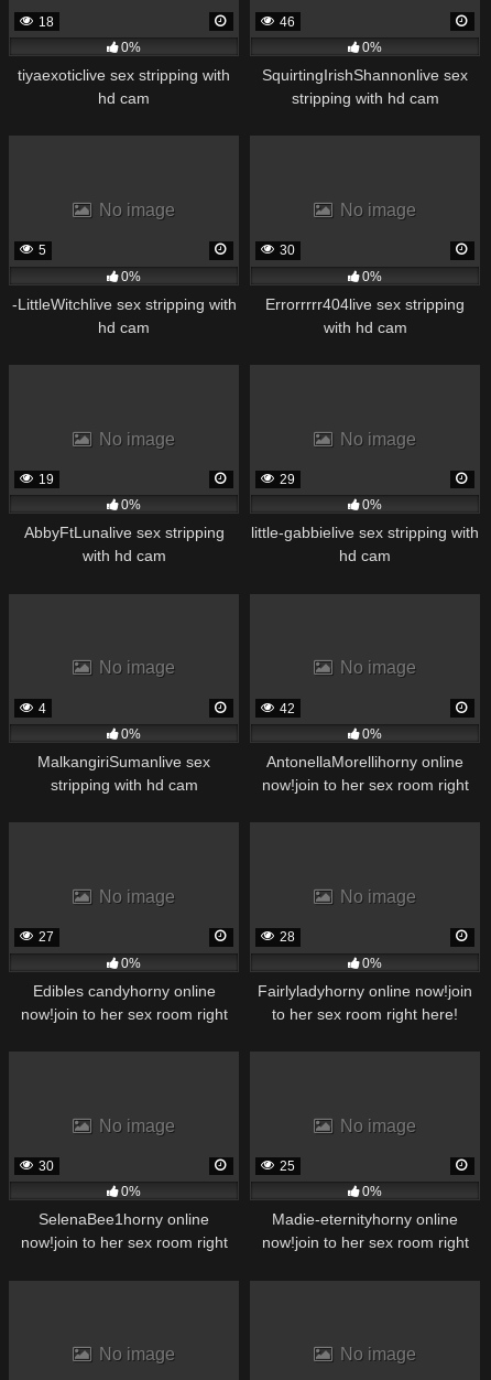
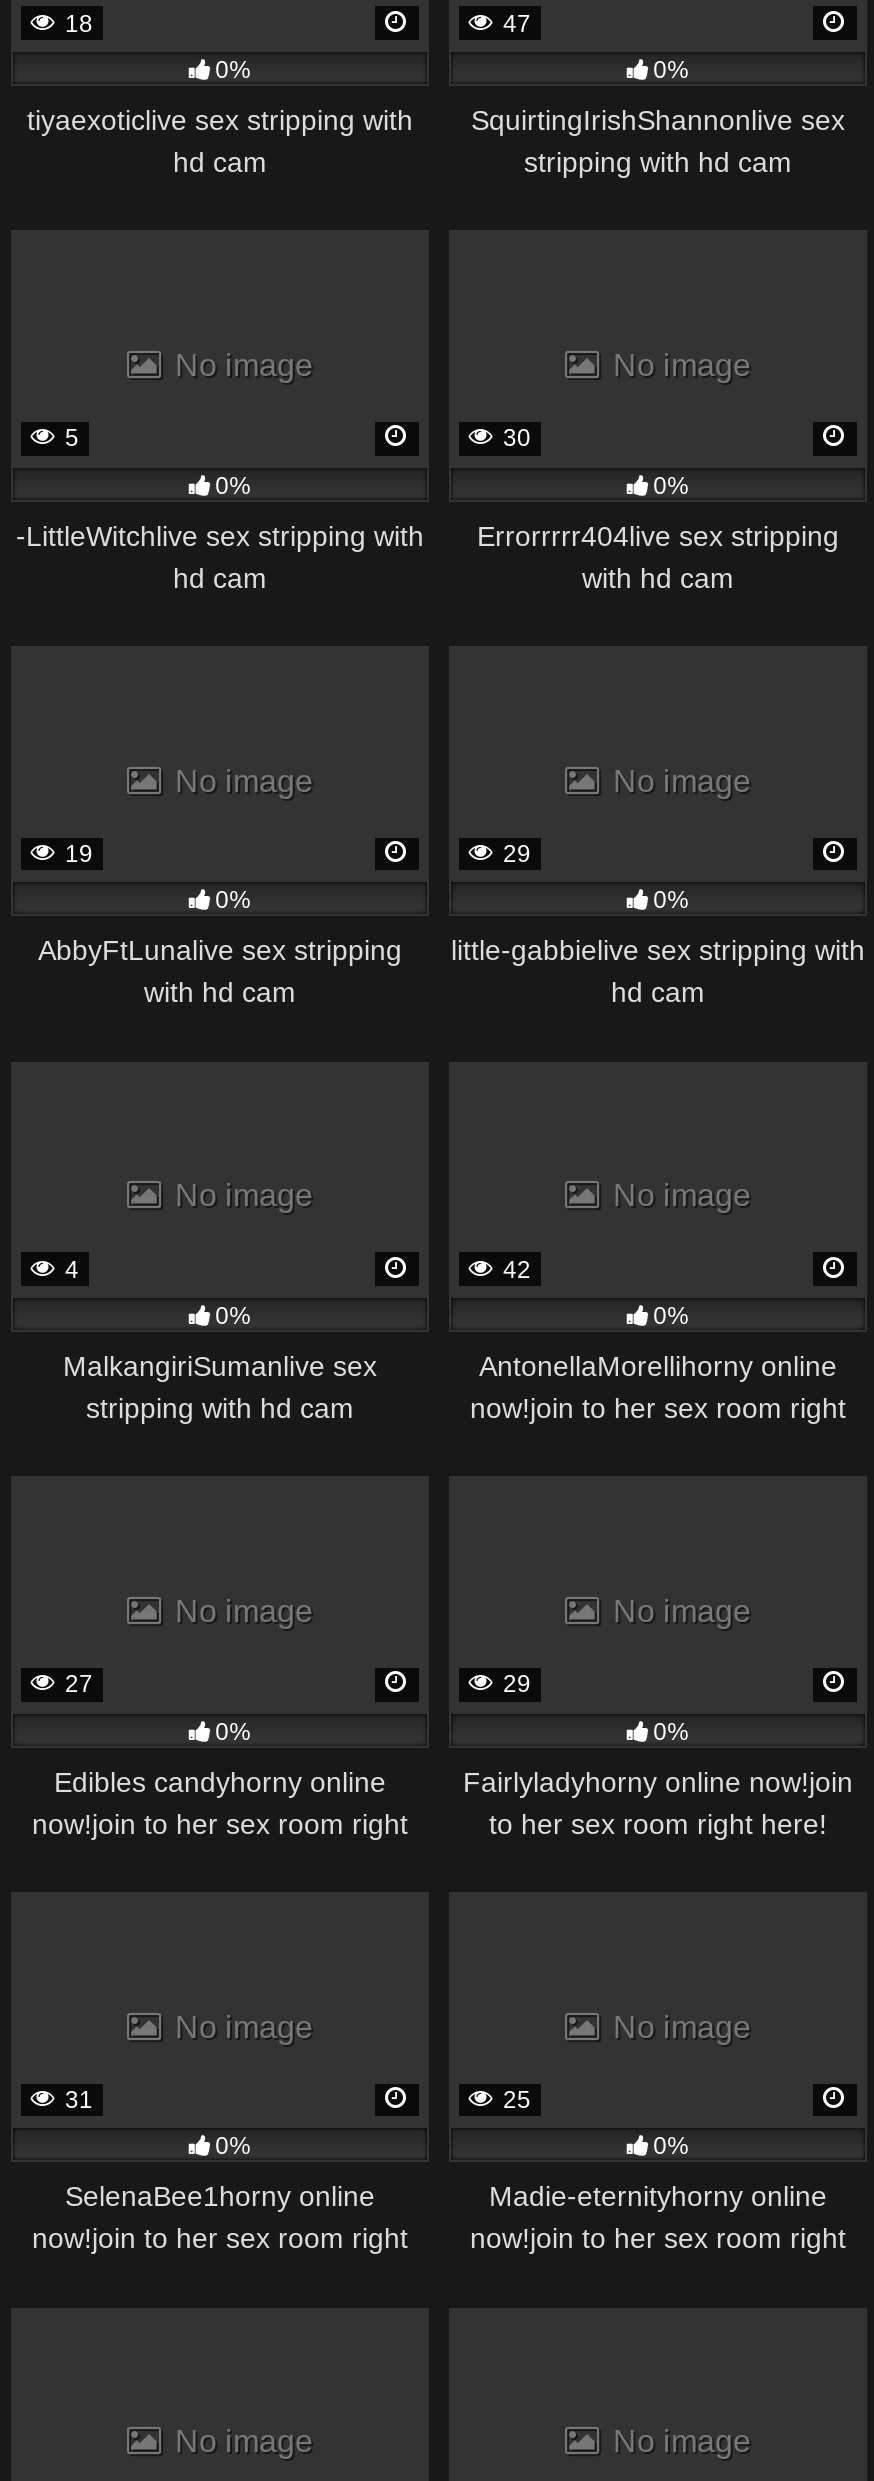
- 46
+ 47

- 28
+ 29

- 30
+ 31
